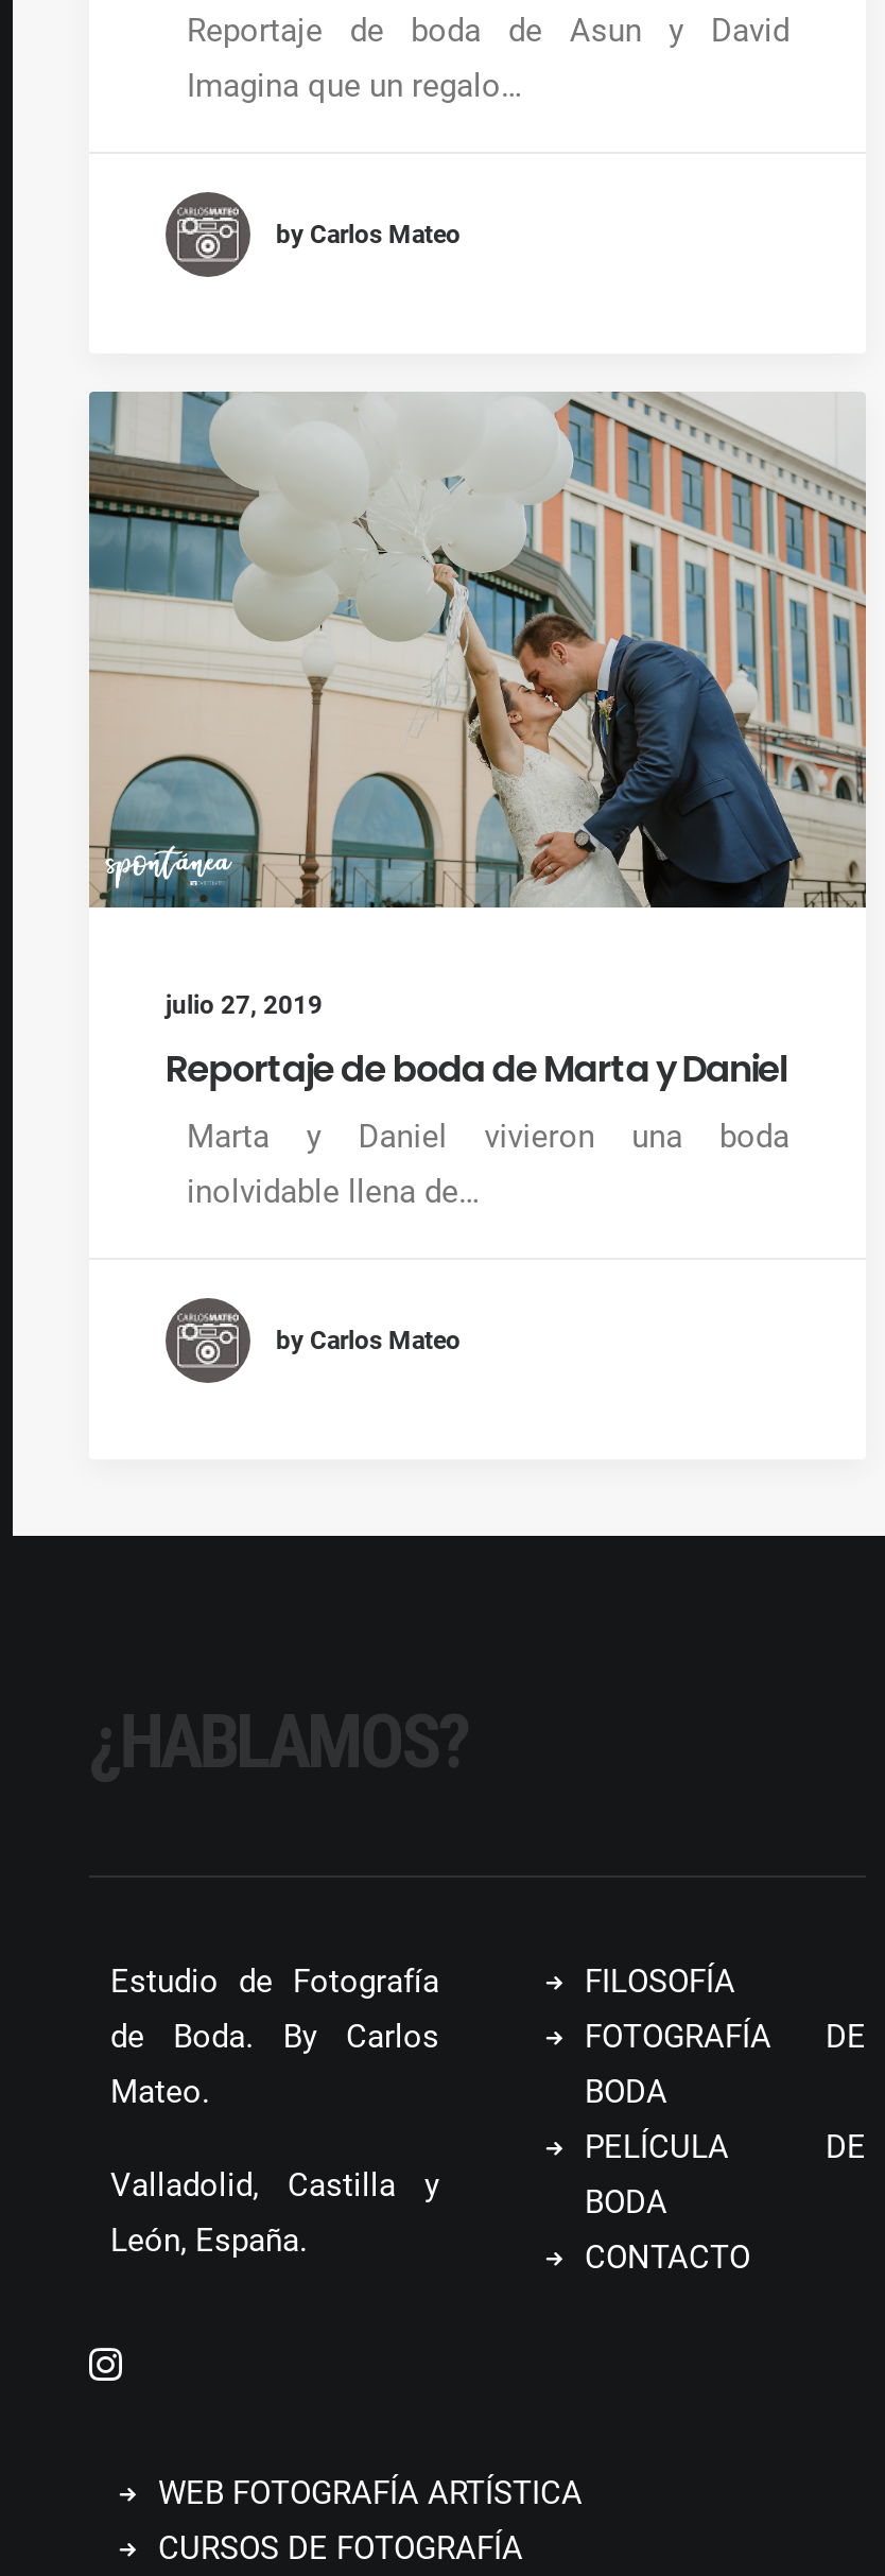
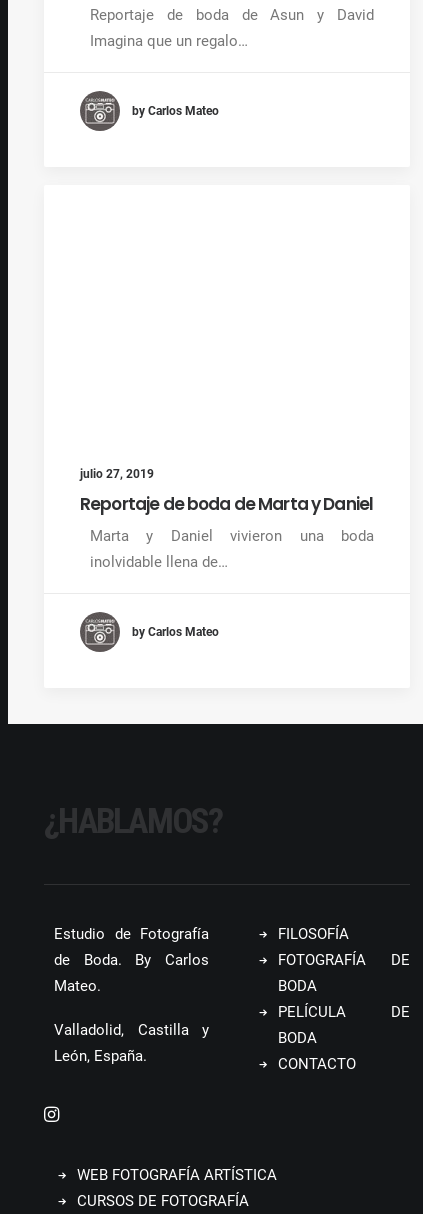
- [image]
